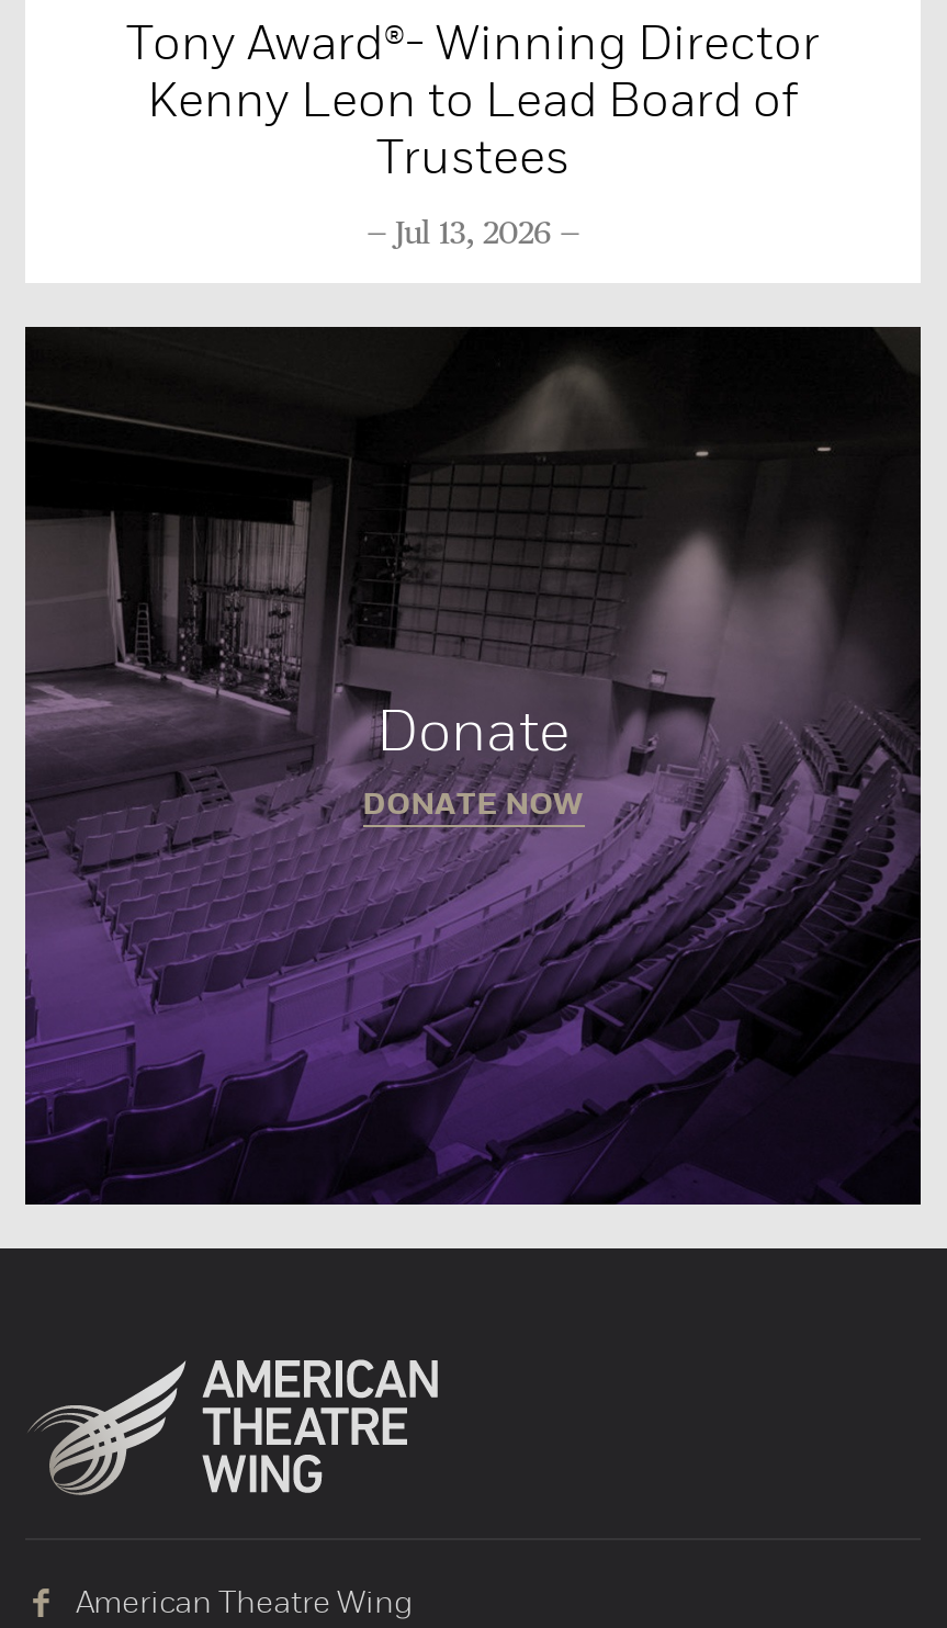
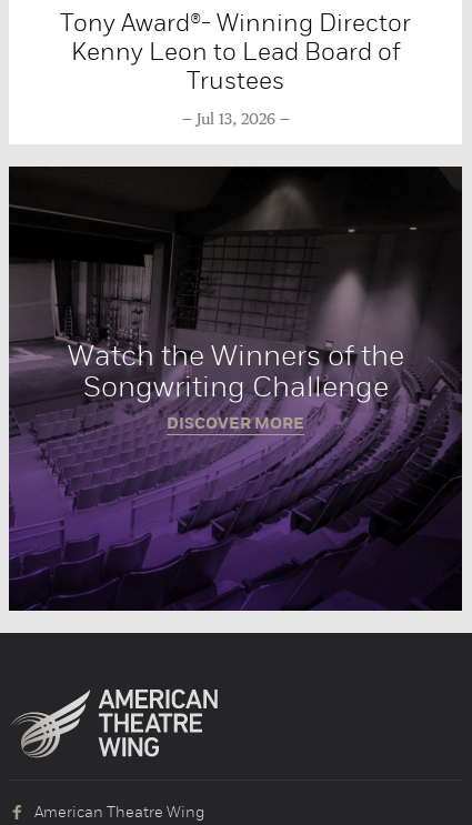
- Donate
- DONATE NOW
+ Watch the Winners of the
+ Songwriting Challenge
+ DISCOVER MORE
